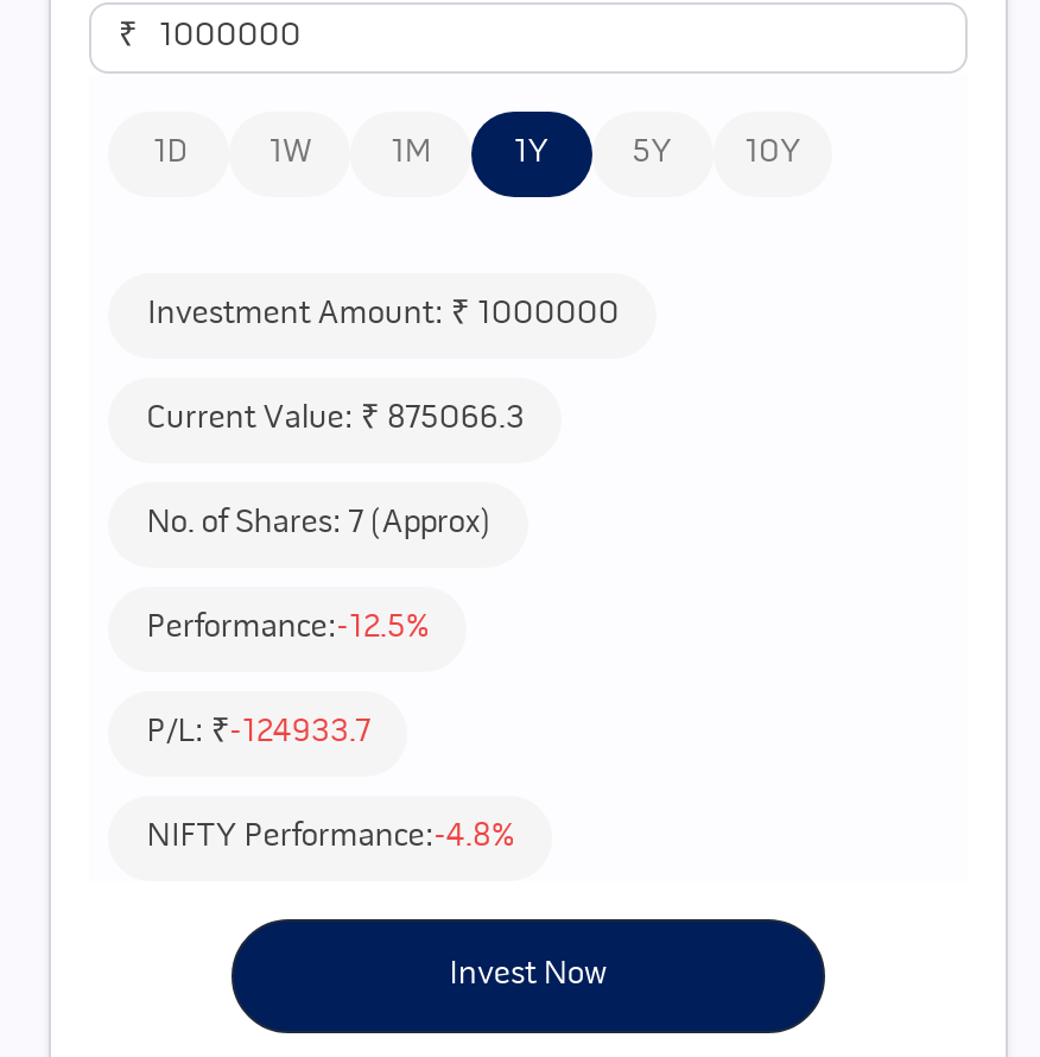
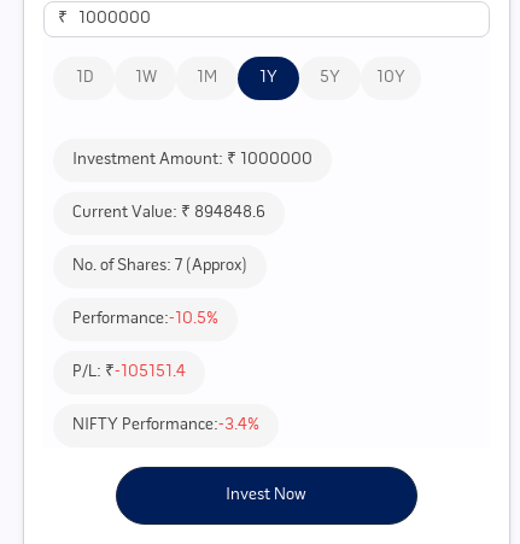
- Current Value: ₹875066.3
+ Current Value: ₹894848.6

- Performance:-12.5%
+ Performance:-10.5%

- P/L: ₹-124933.7
+ P/L: ₹-105151.4

- NIFTY Performance:-4.8%
+ NIFTY Performance:-3.4%
